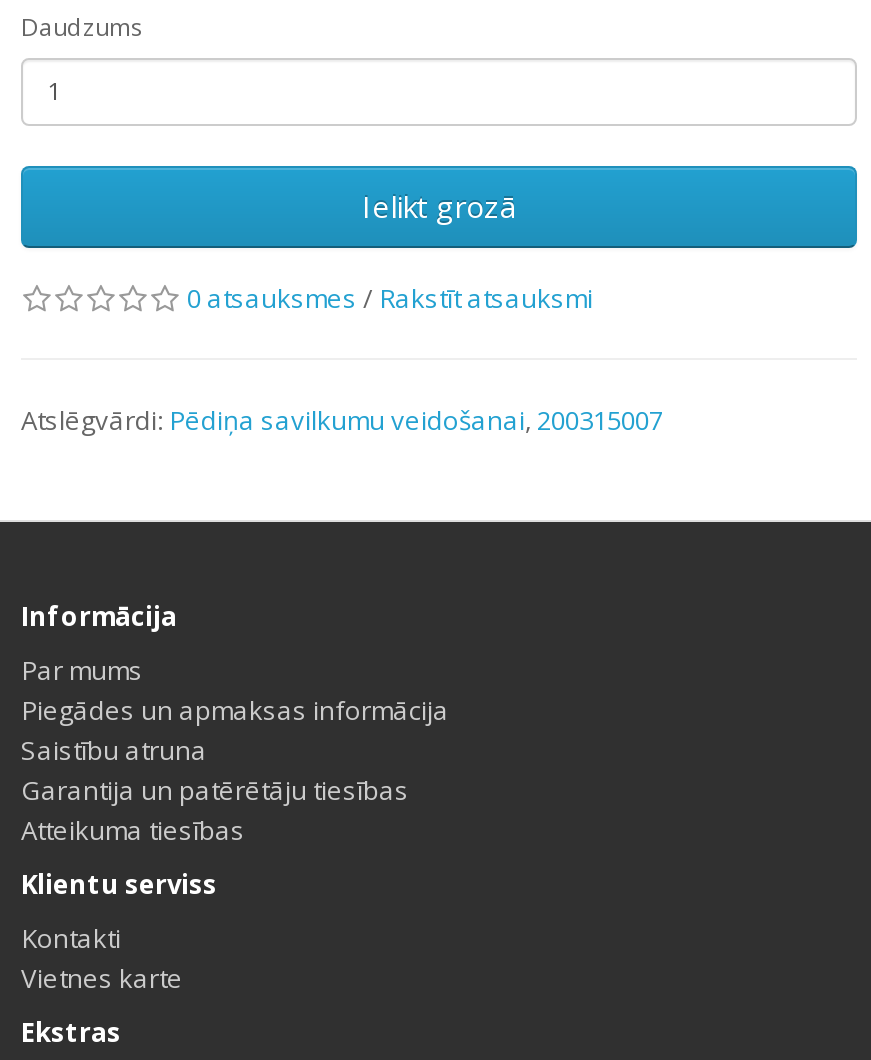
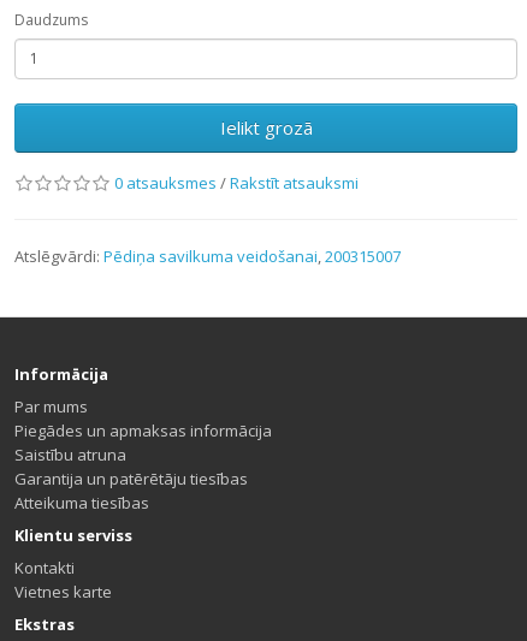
- Atslēgvārdi: Pēdiņa savilkumu veidošanai, 200315007
+ Atslēgvārdi: Pēdiņa savilkuma veidošanai, 200315007
